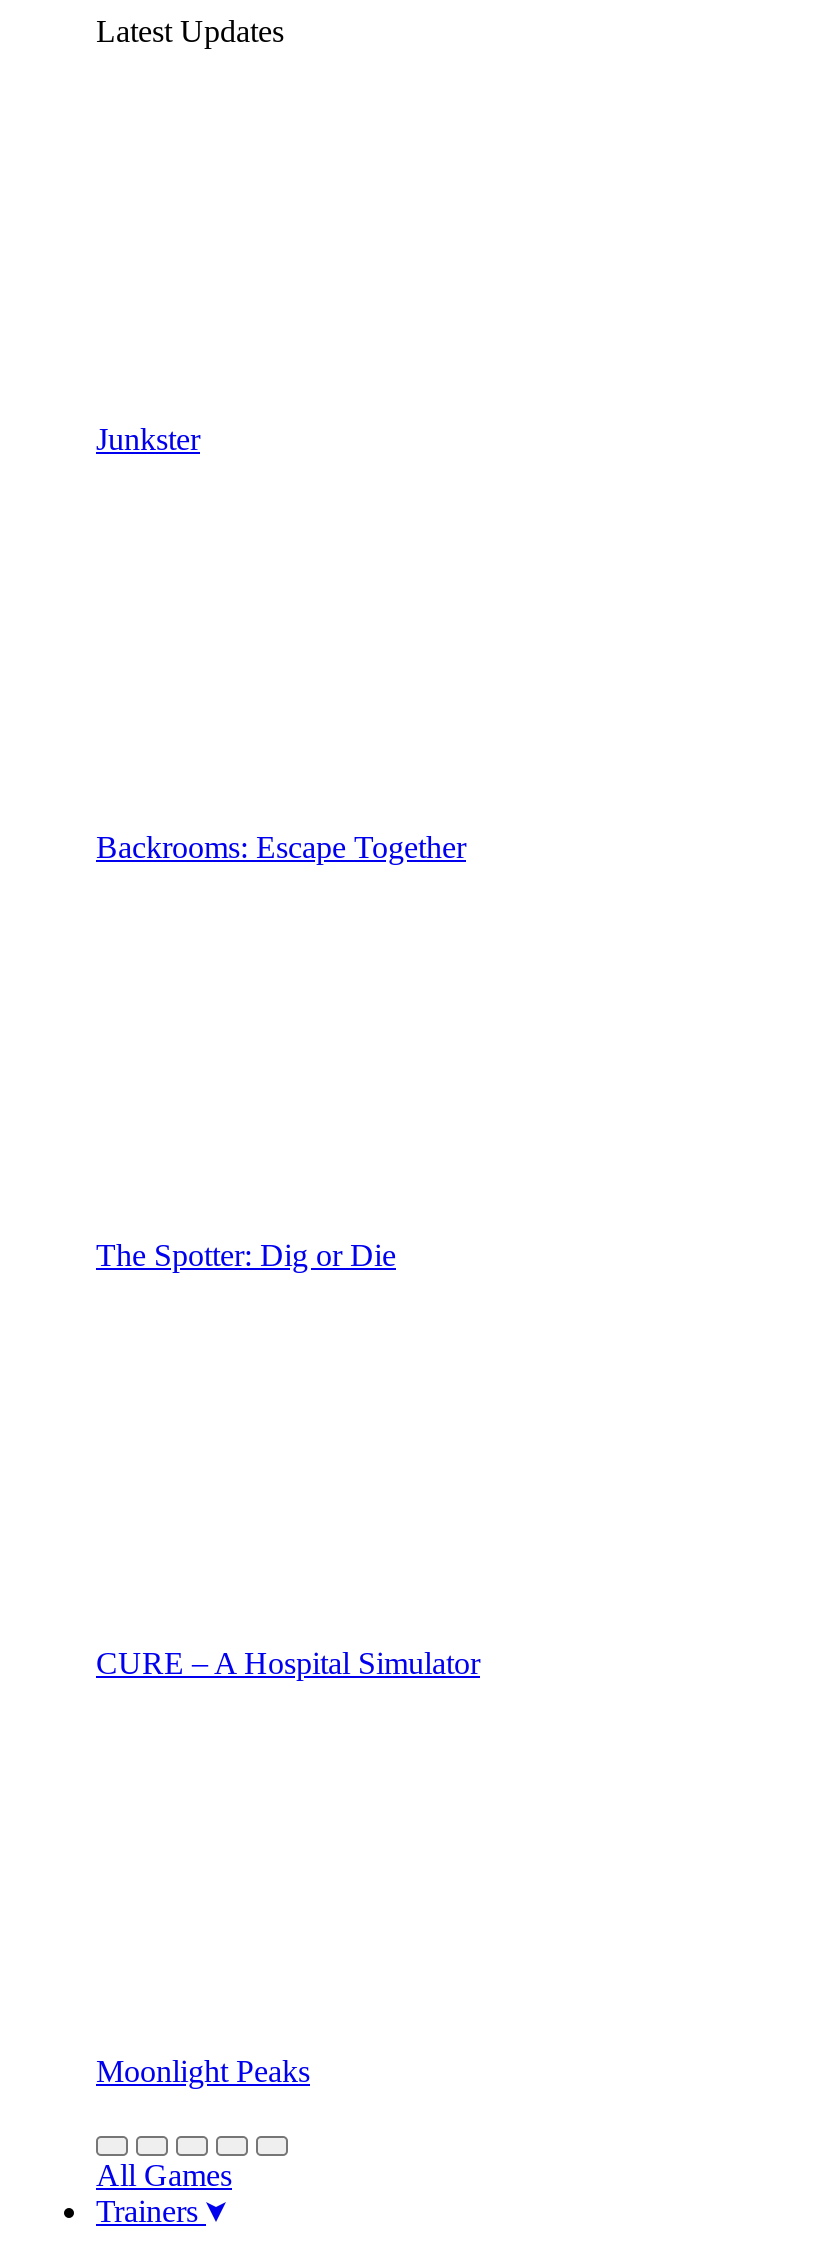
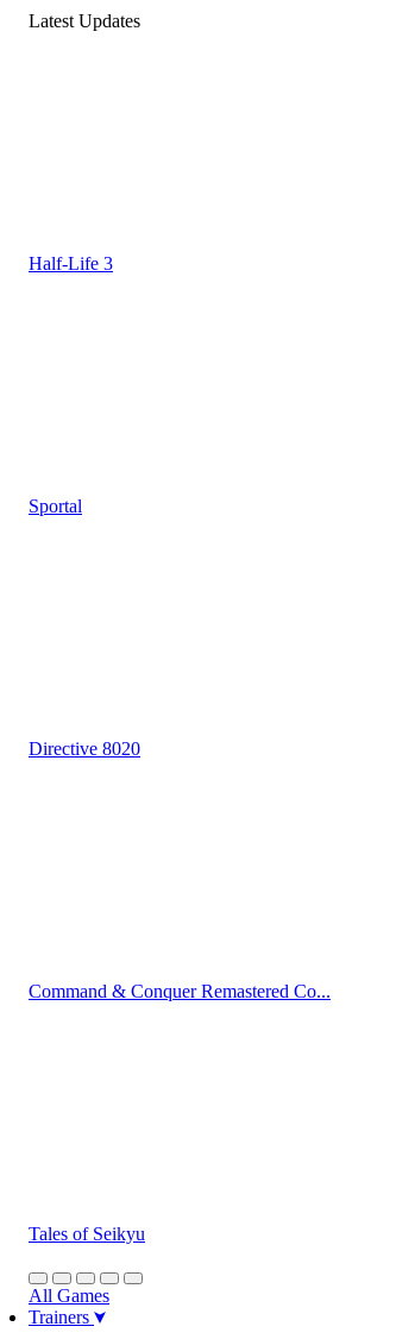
- Junkster
+ Half-Life 3

- Backrooms: Escape Together
+ Sportal

- The Spotter: Dig or Die
+ Directive 8020

- CURE – A Hospital Simulator
+ Command & Conquer Remastered Co...

- Moonlight Peaks
+ Tales of Seikyu
